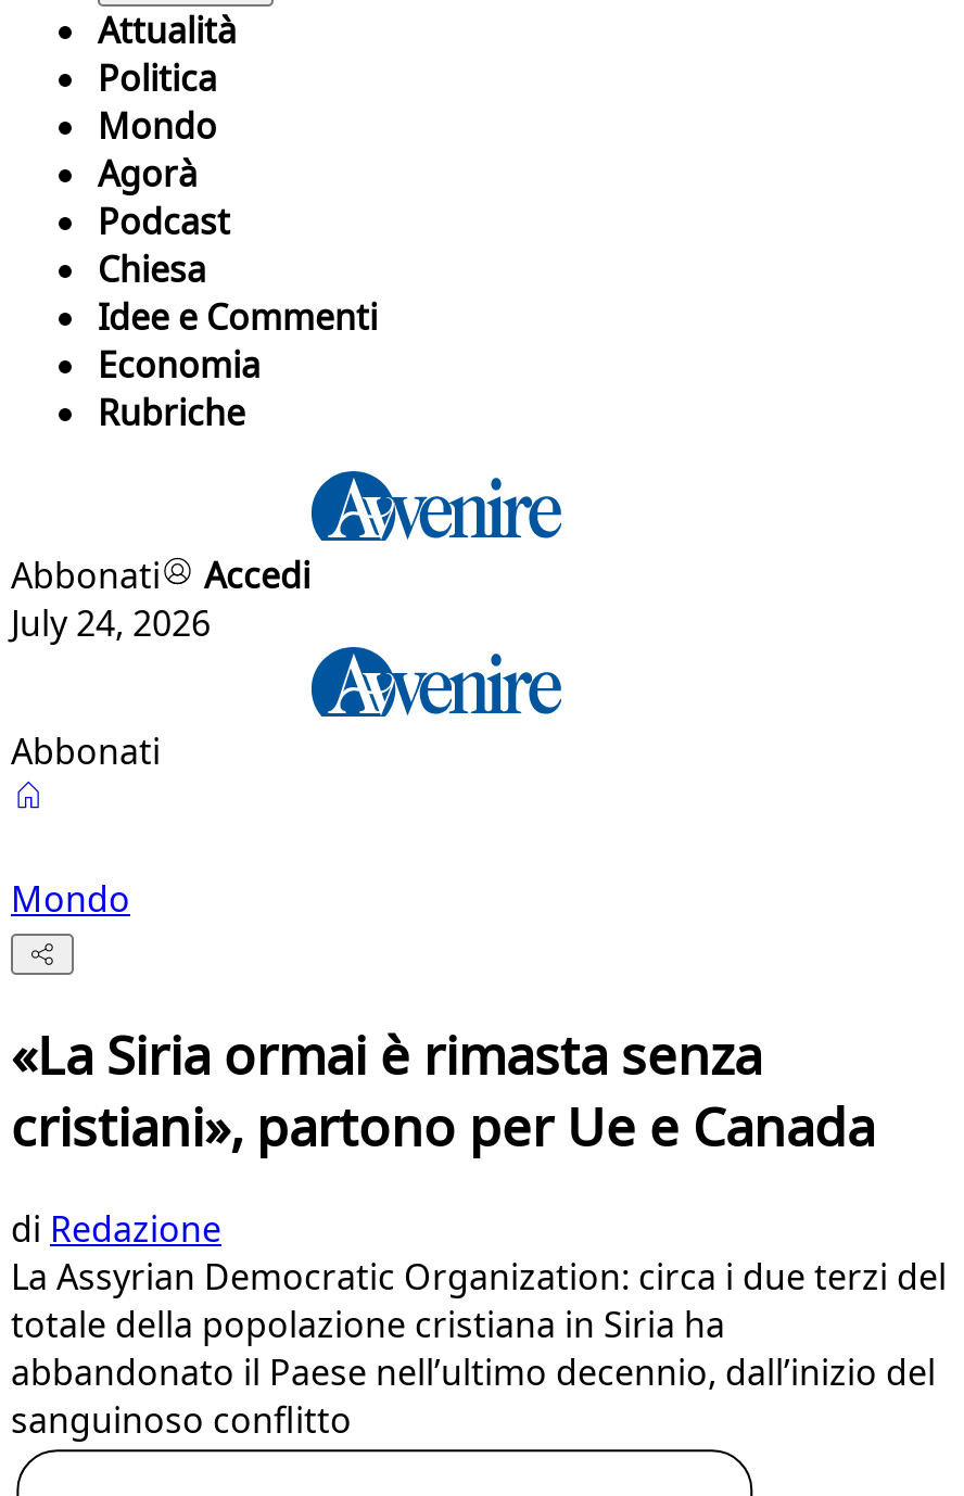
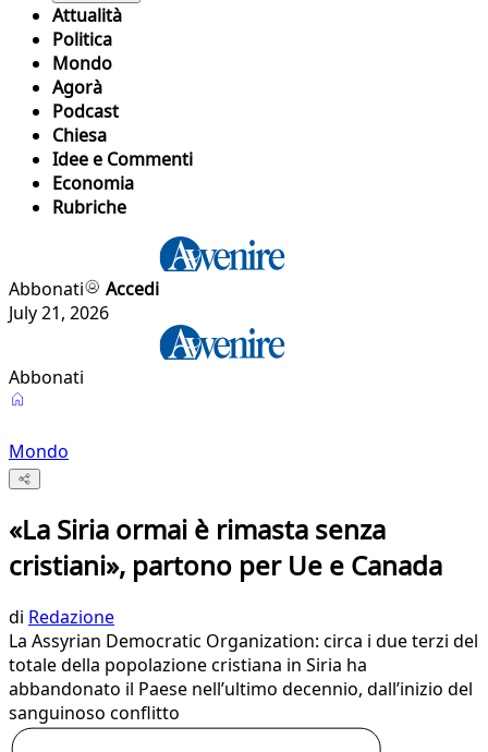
- July 24, 2026
+ July 21, 2026
